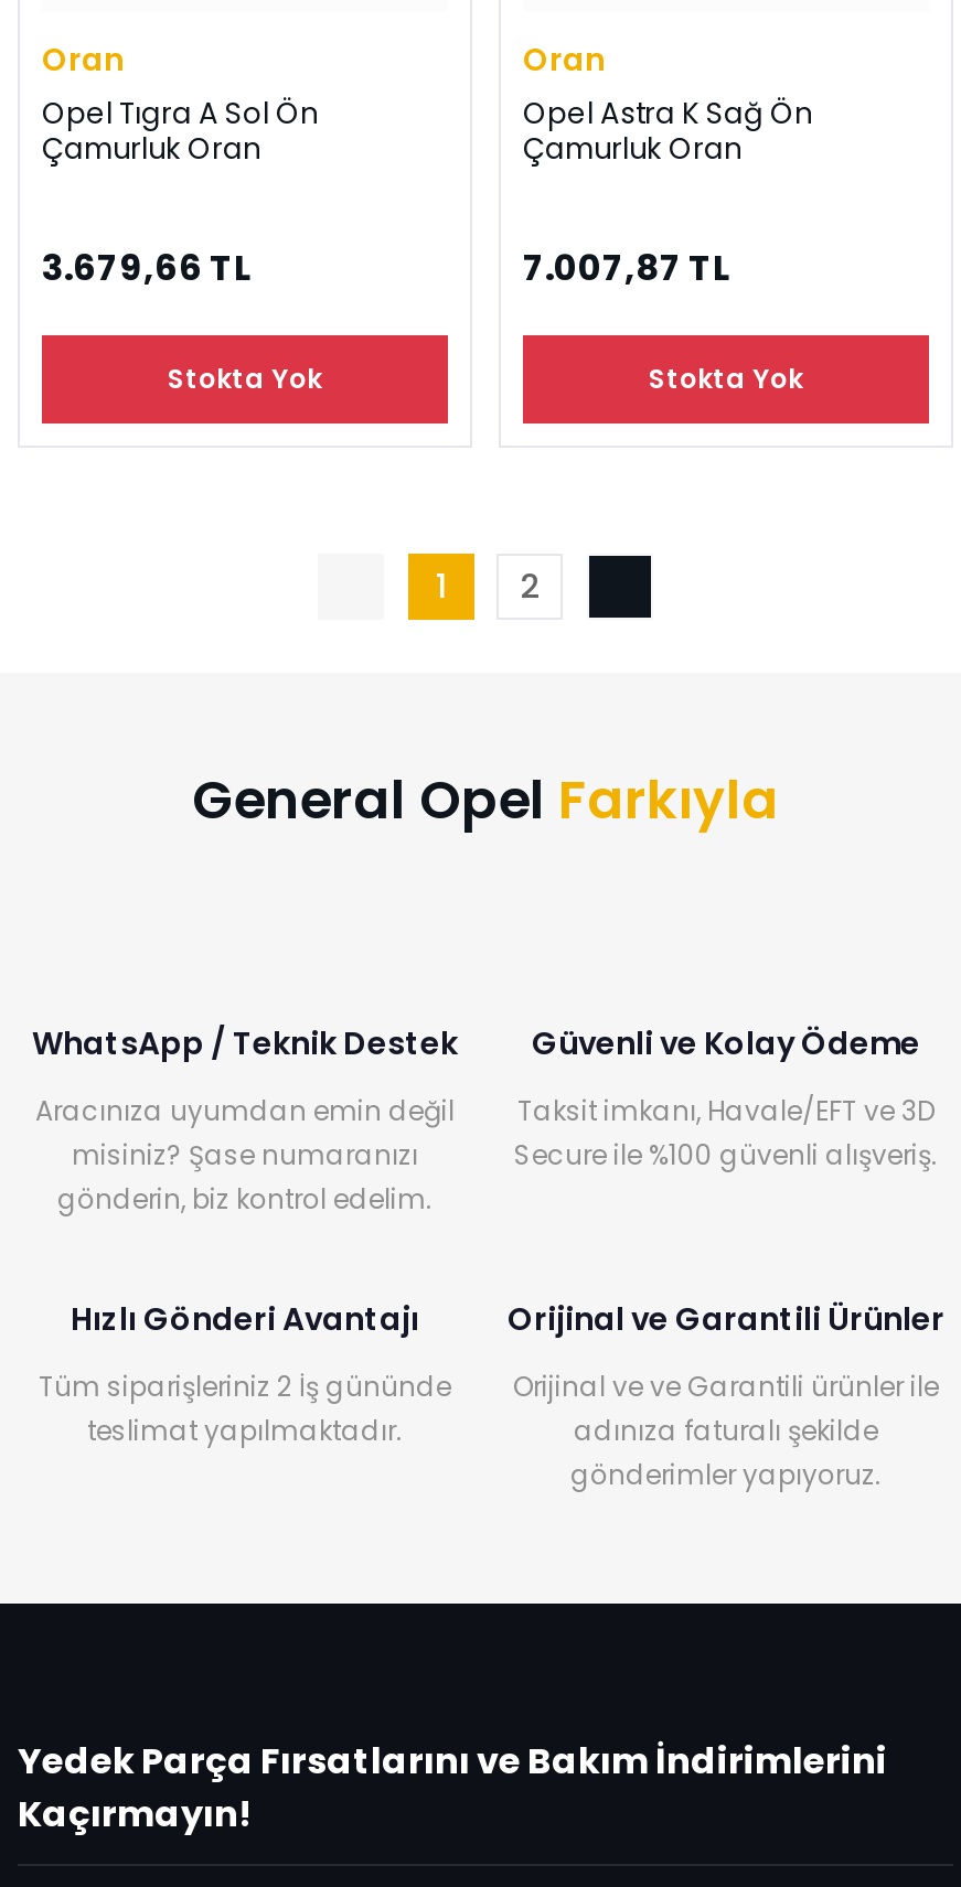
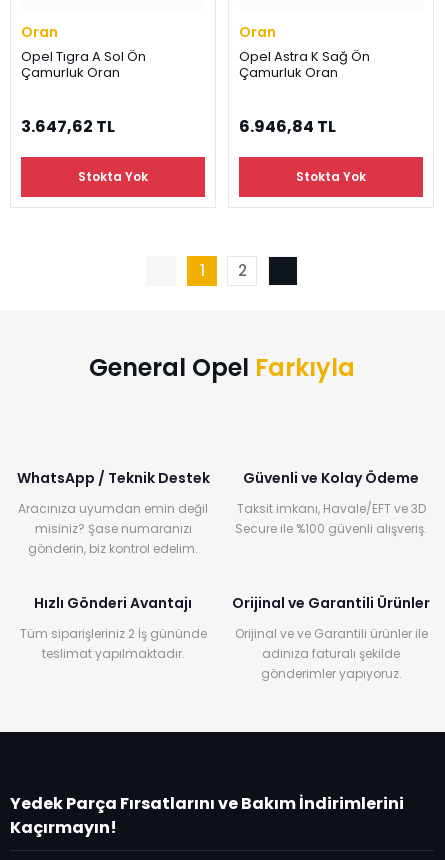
- 3.679,66 TL
+ 3.647,62 TL

- 7.007,87 TL
+ 6.946,84 TL
